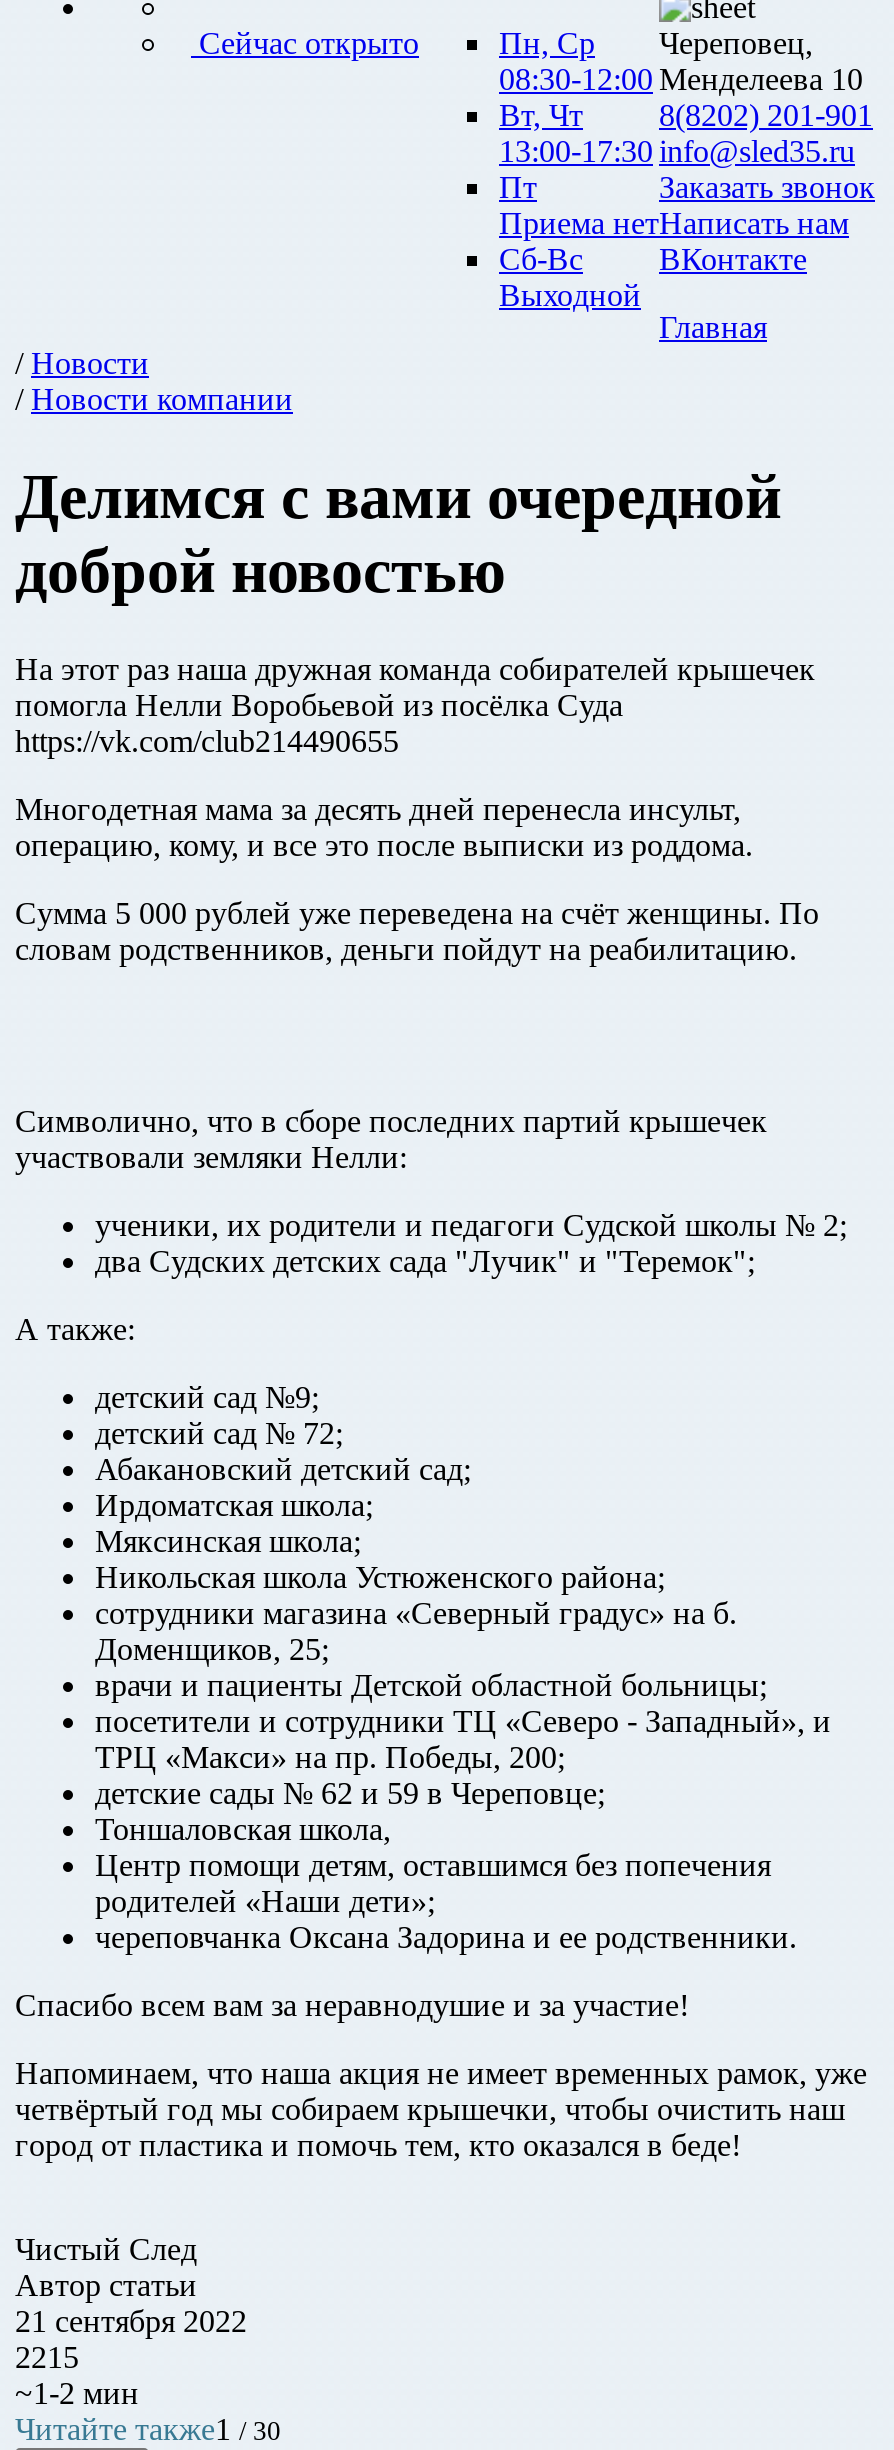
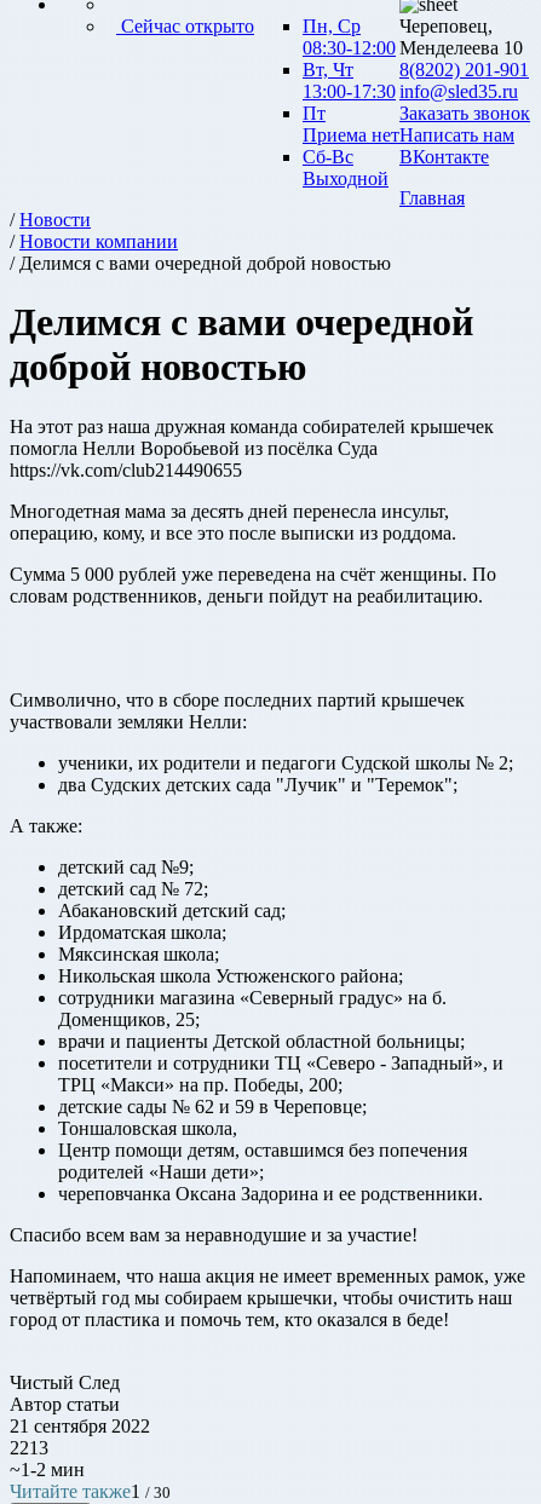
+ / Делимся с вами очередной доброй новостью

- 2215
+ 2213
